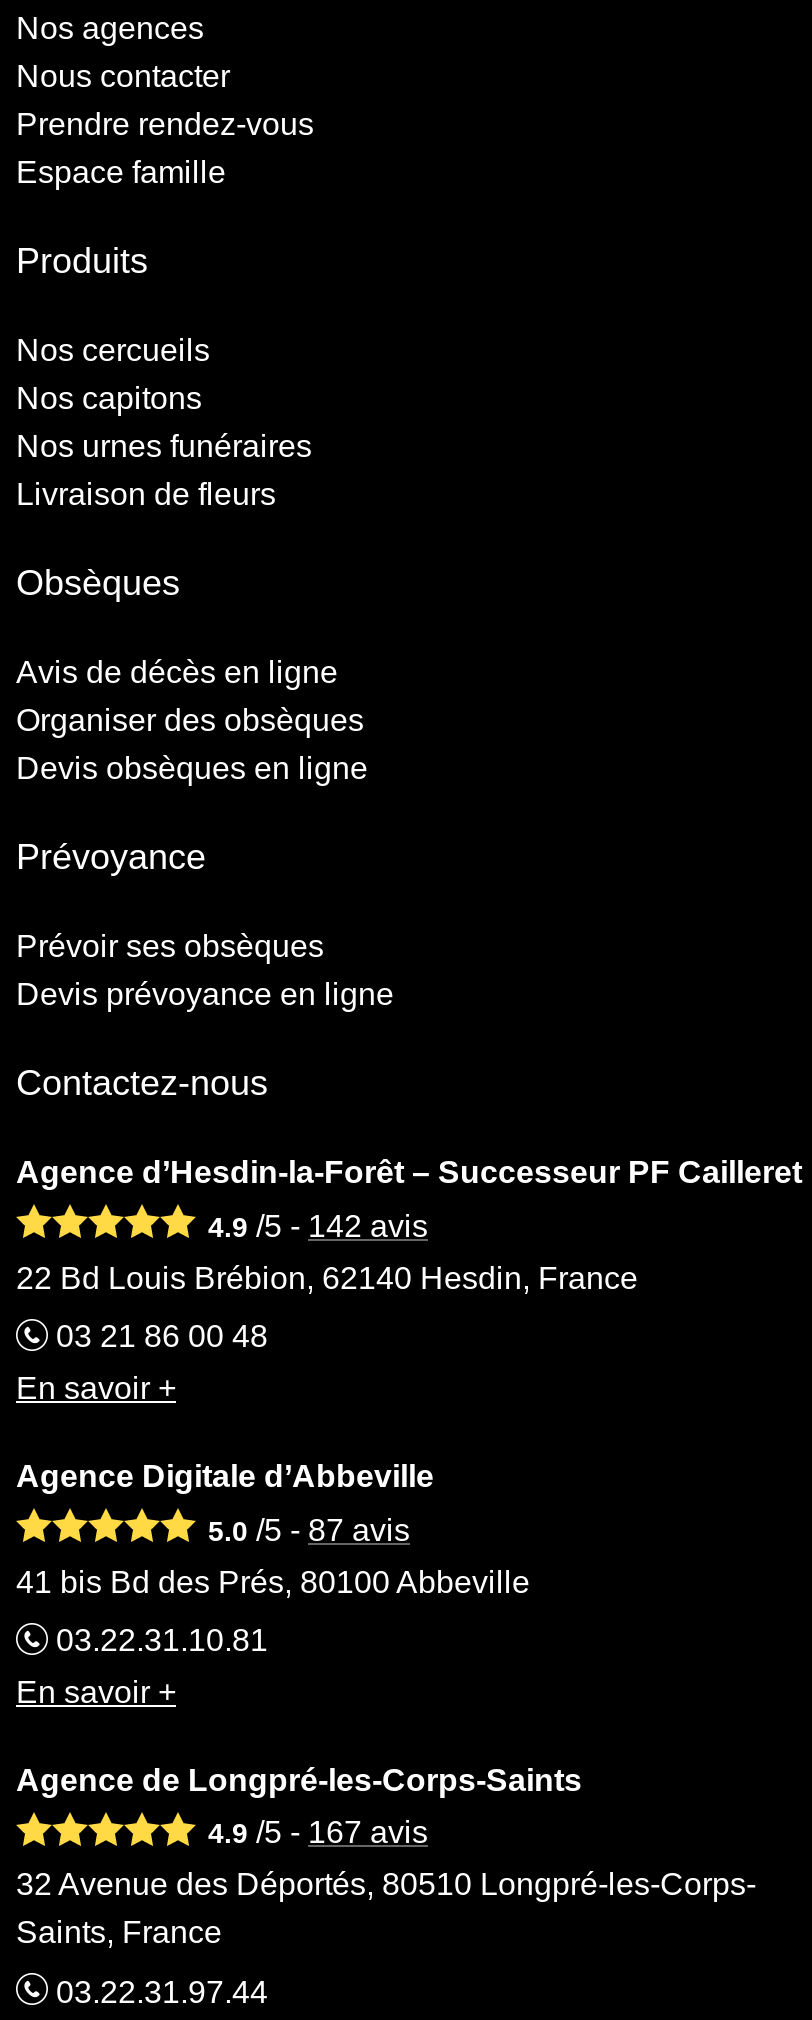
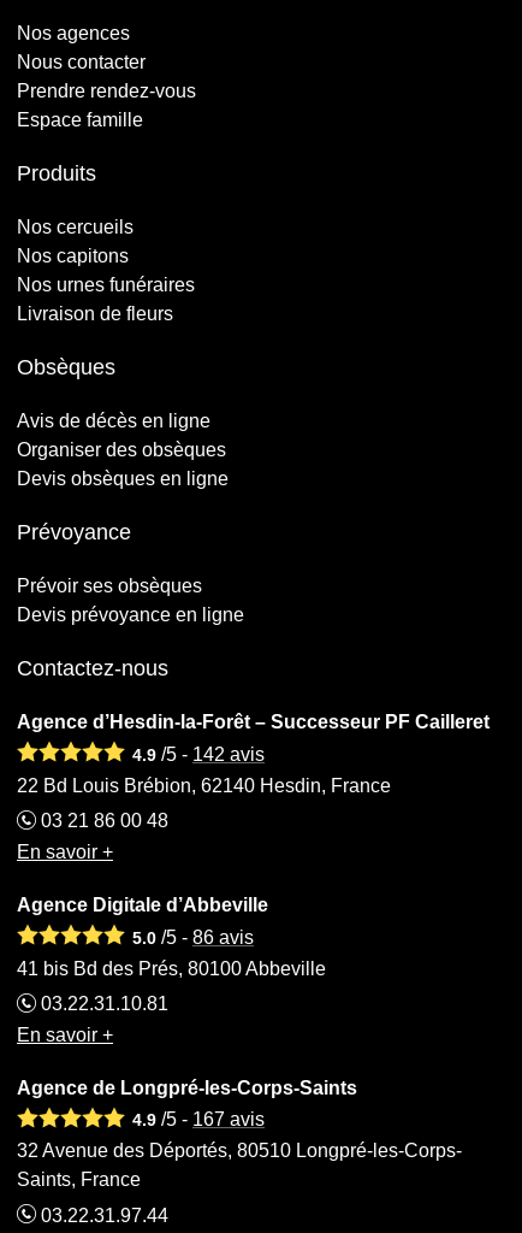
- 5.0 /5 - 87 avis
+ 5.0 /5 - 86 avis
